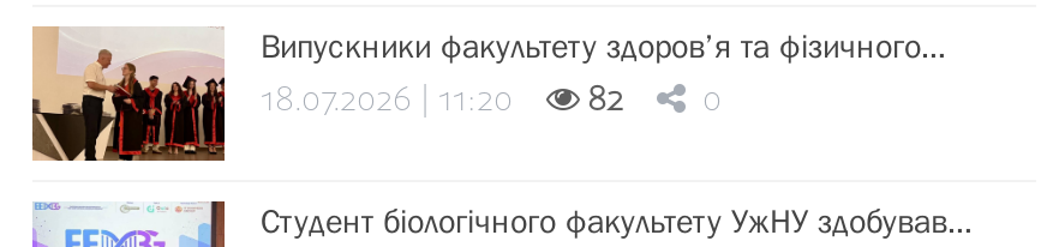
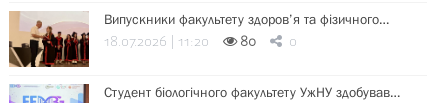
- 82
+ 80
